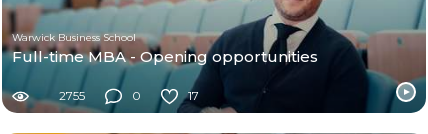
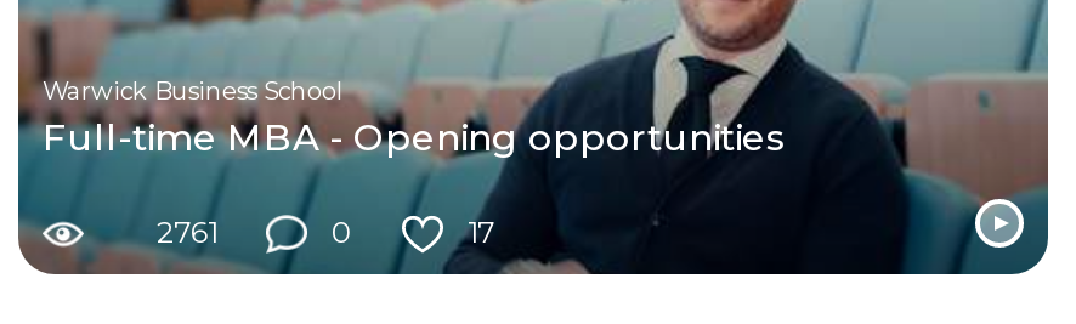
- 2755
+ 2761
